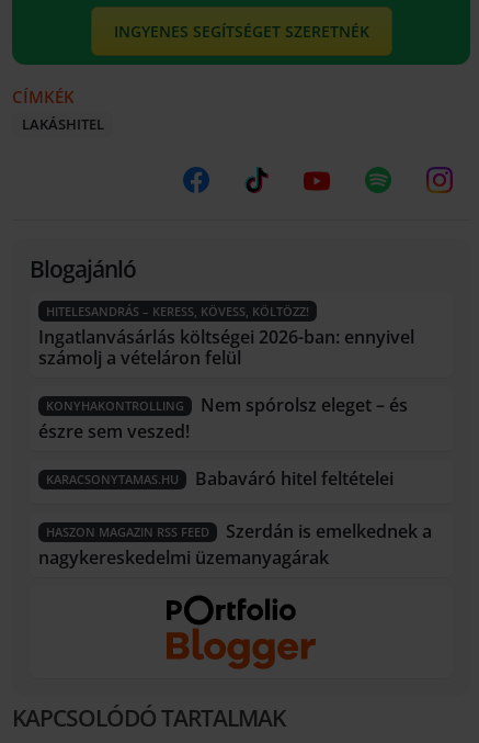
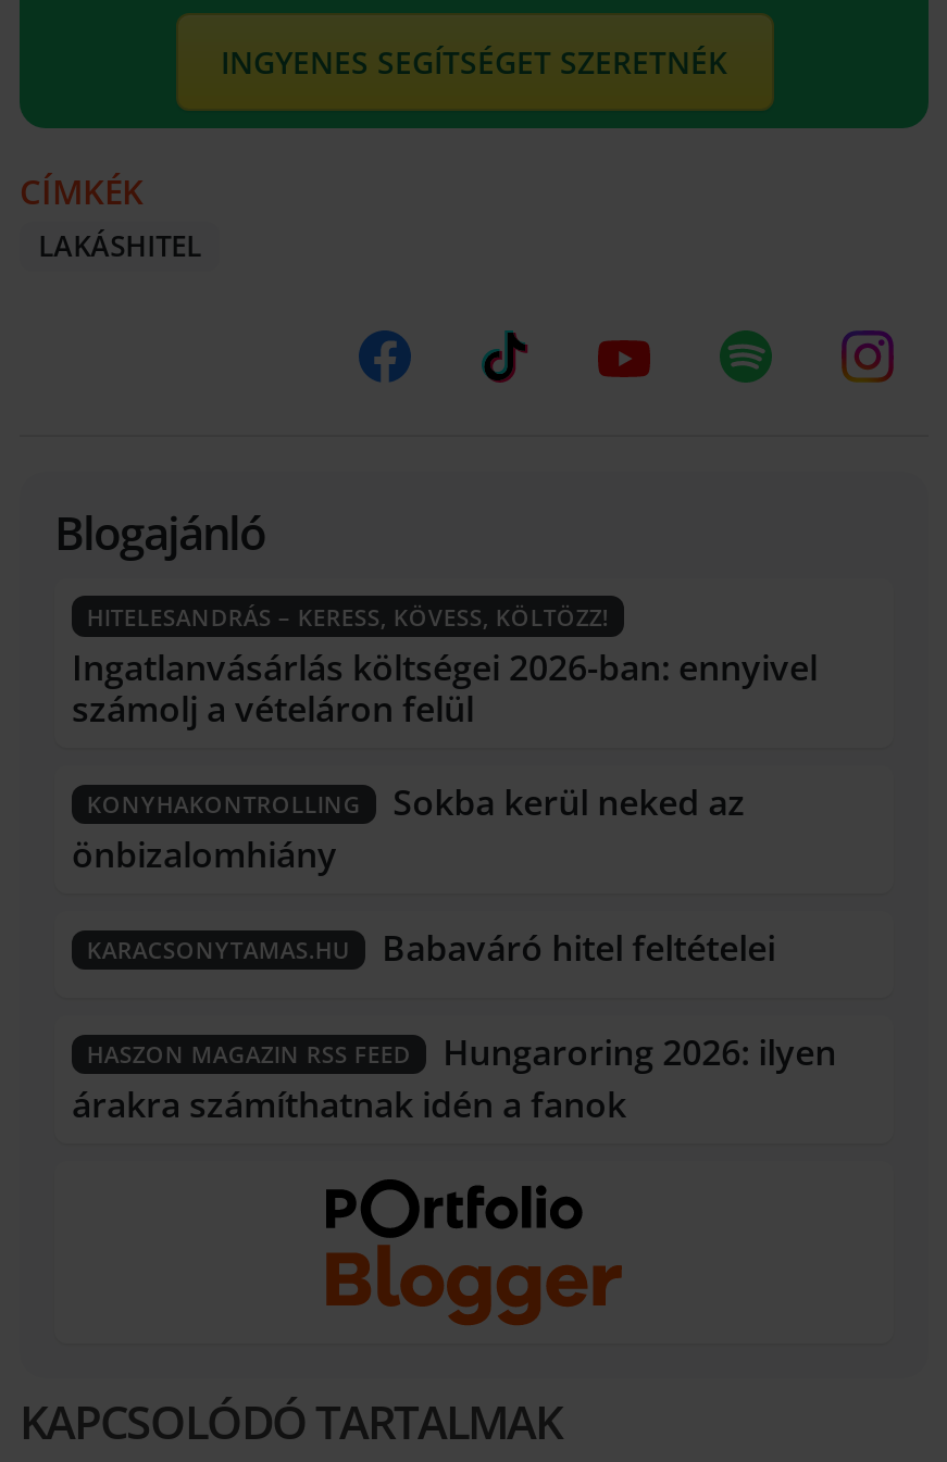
- Nem spórolsz eleget – és
- észre sem veszed!
+ Sokba kerül neked az
+ önbizalomhiány

- Szerdán is emelkednek a
- nagykereskedelmi üzemanyagárak
+ Hungaroring 2026: ilyen
+ árakra számíthatnak idén a fanok
